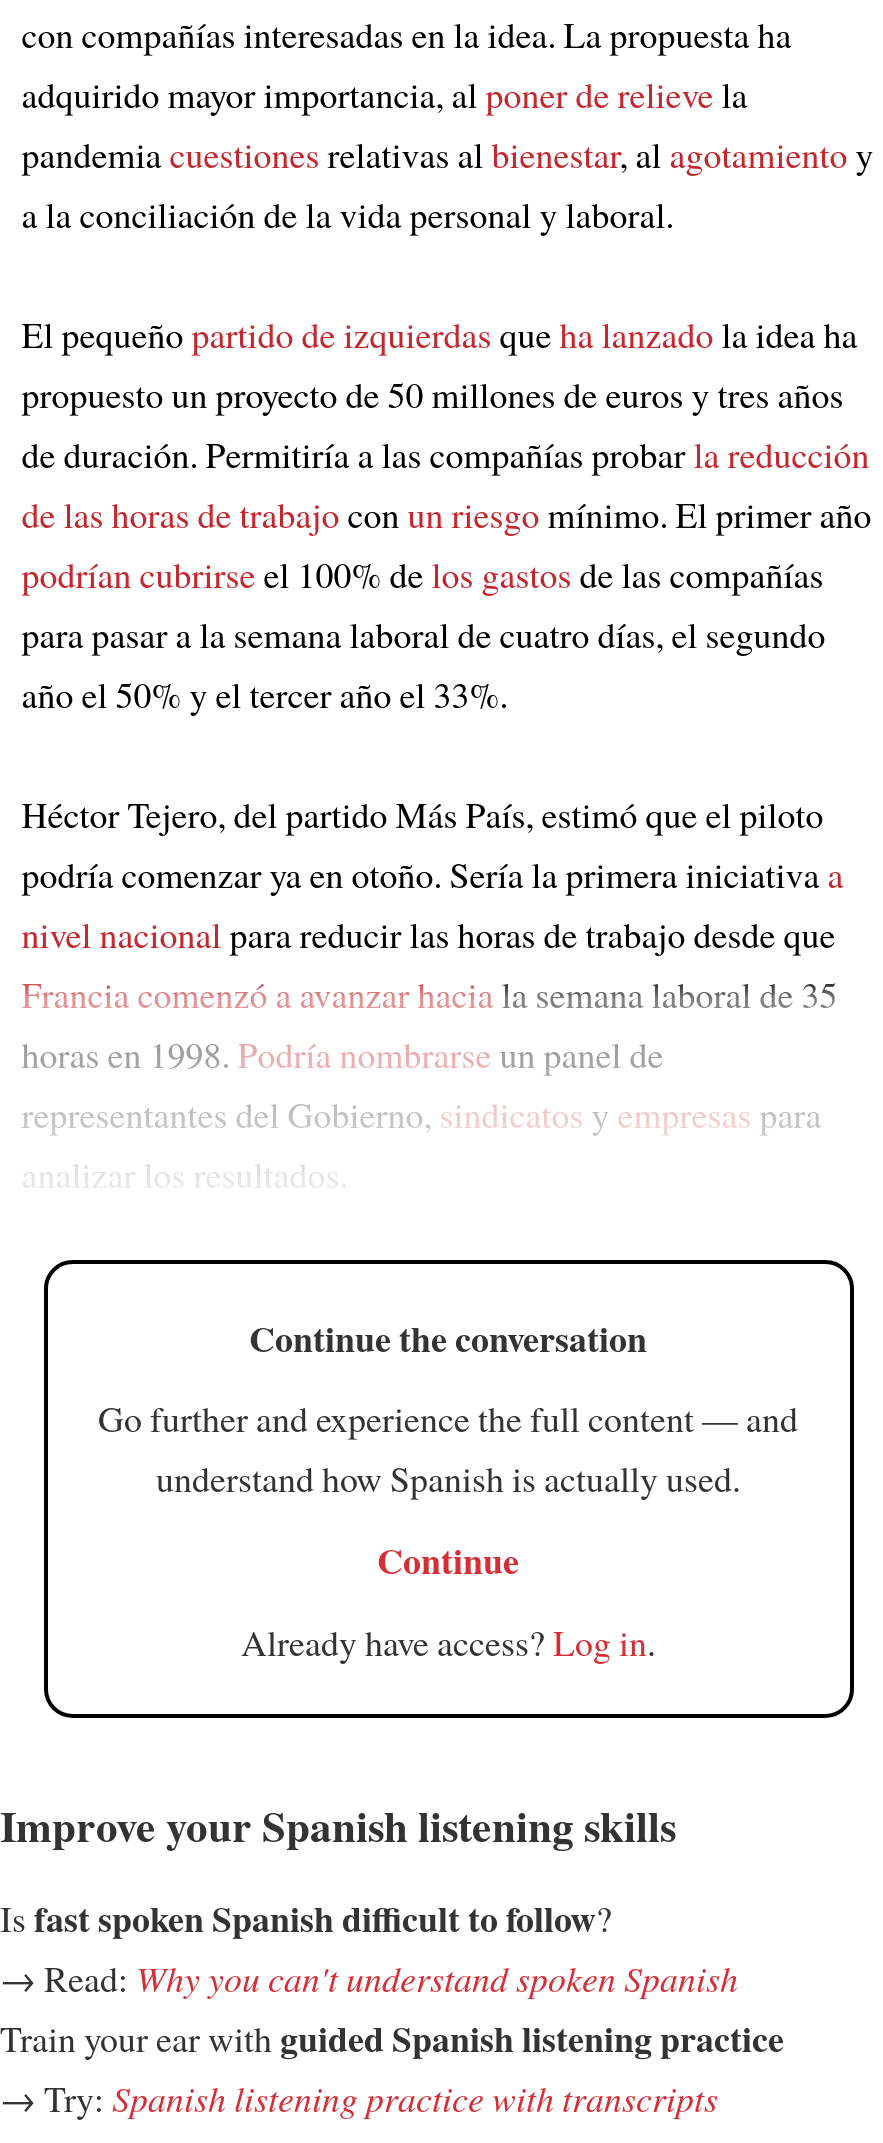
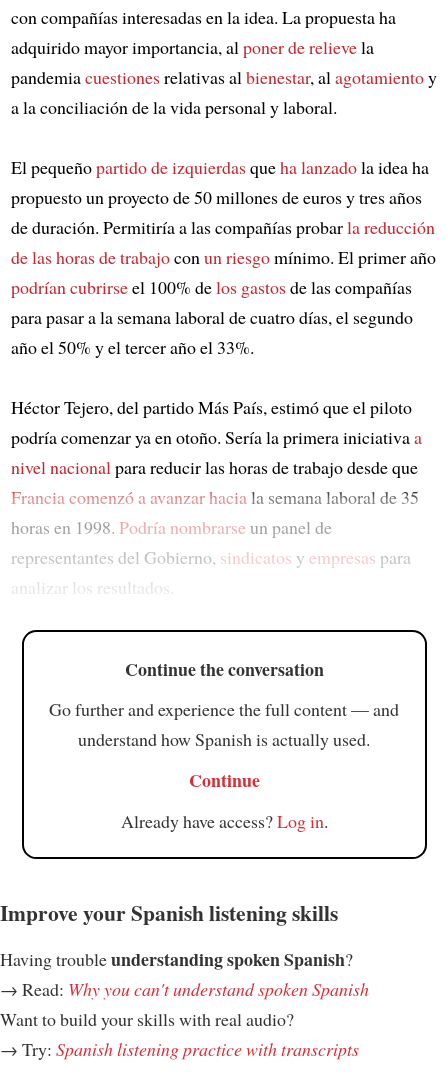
- Is fast spoken Spanish difficult to follow?
+ Having trouble understanding spoken Spanish?

- Train your ear with guided Spanish listening practice
+ Want to build your skills with real audio?
